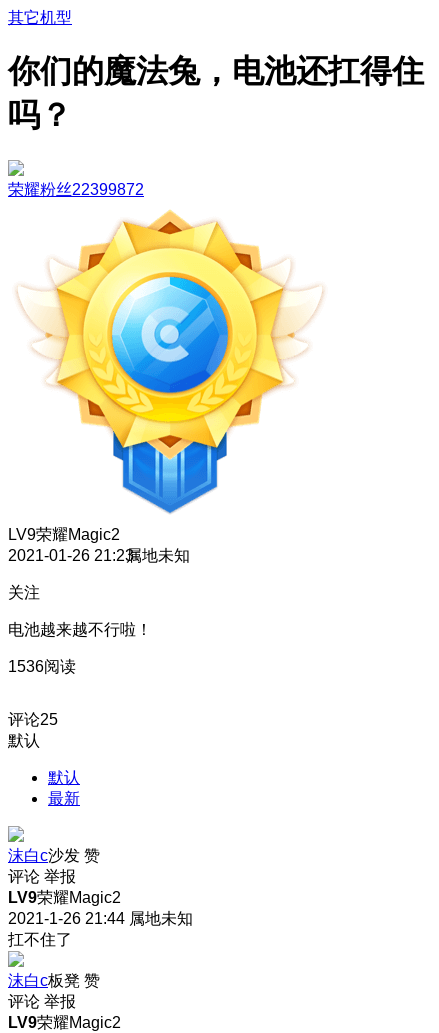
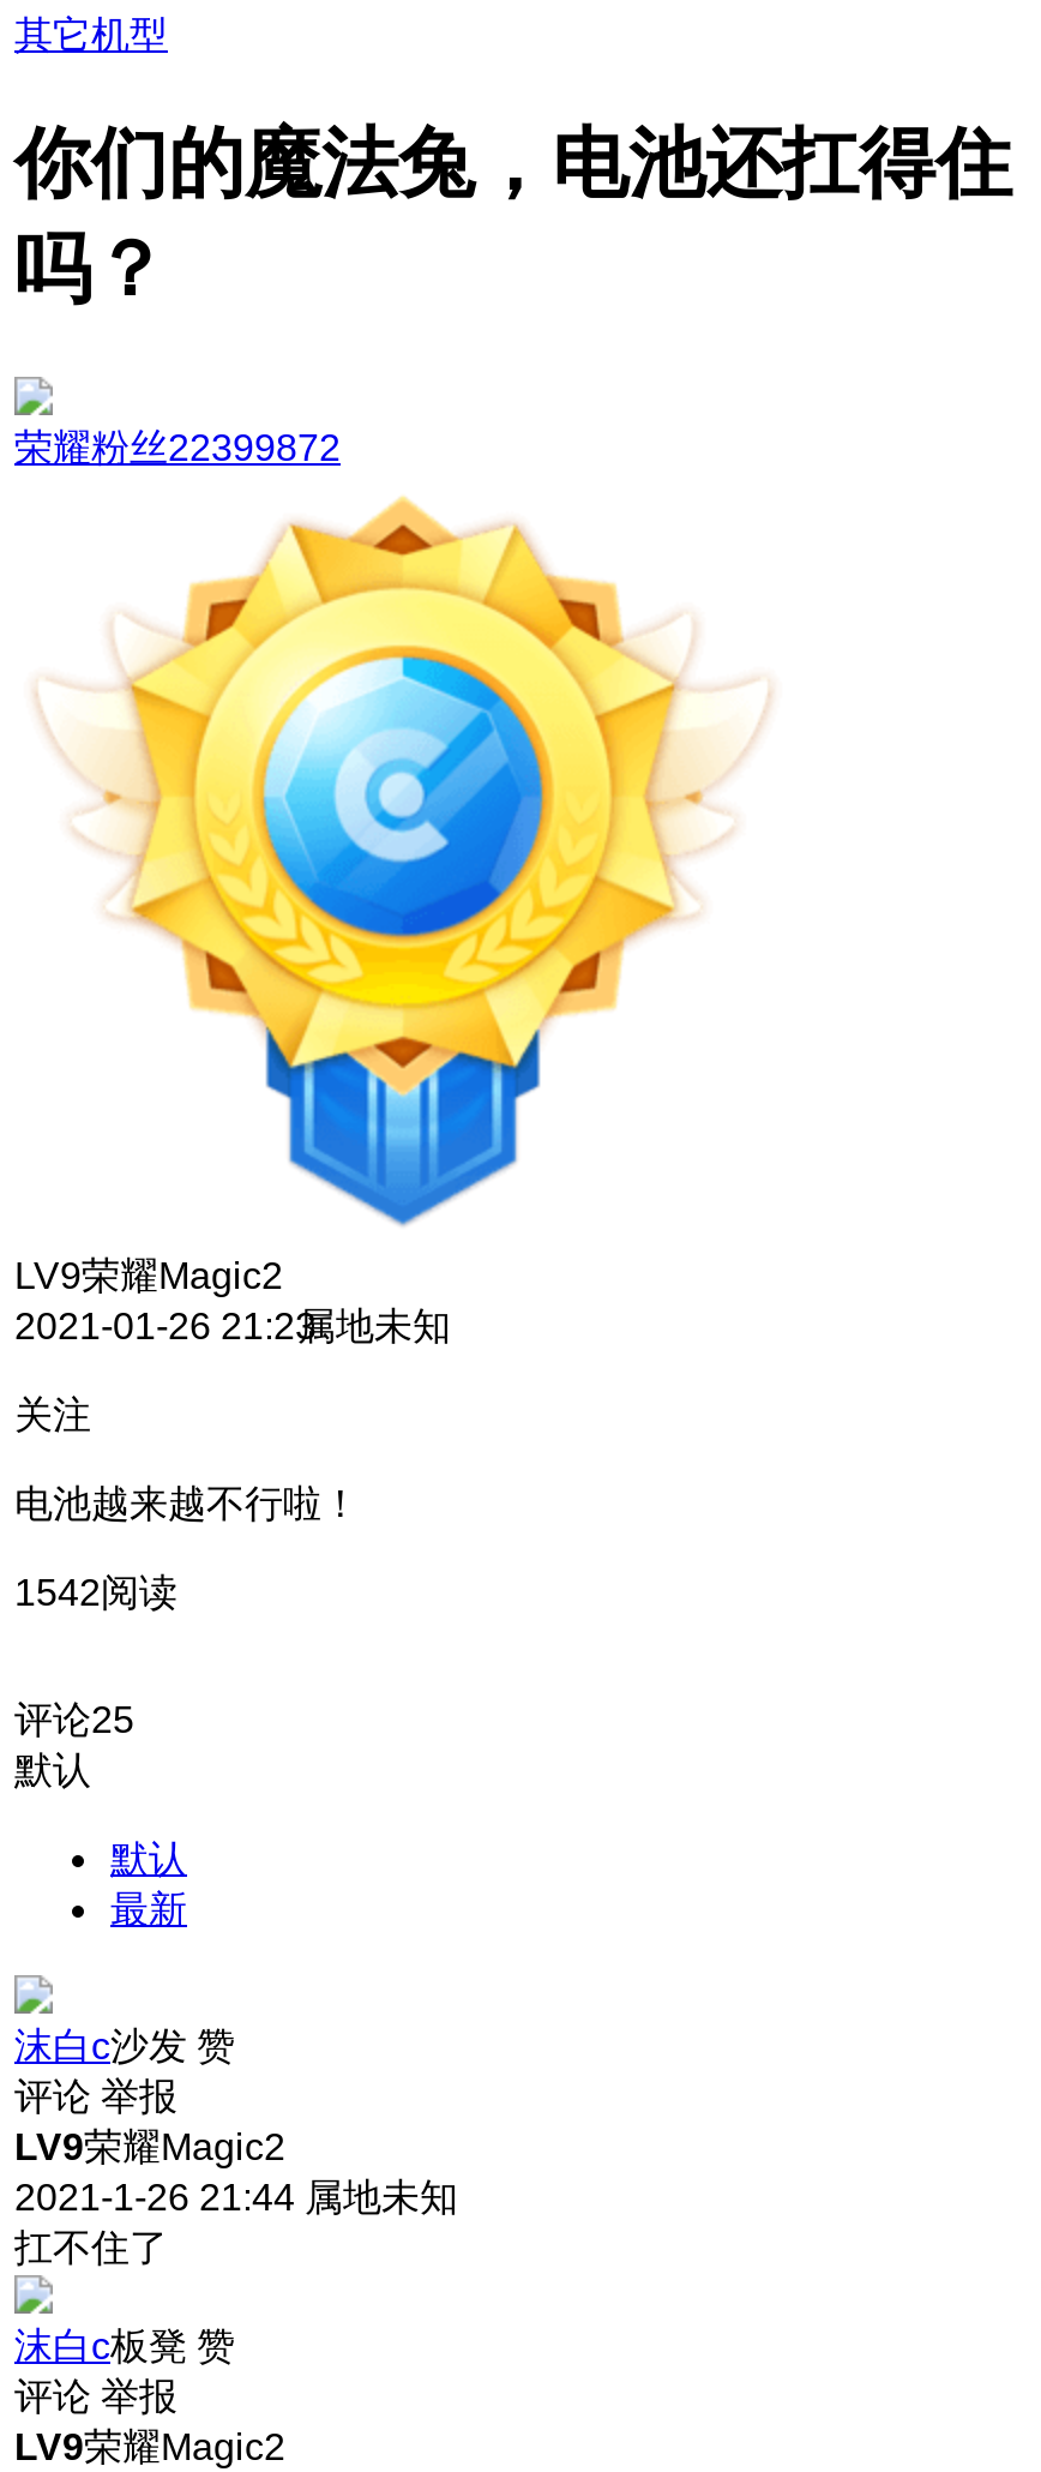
- 1536阅读
+ 1542阅读
